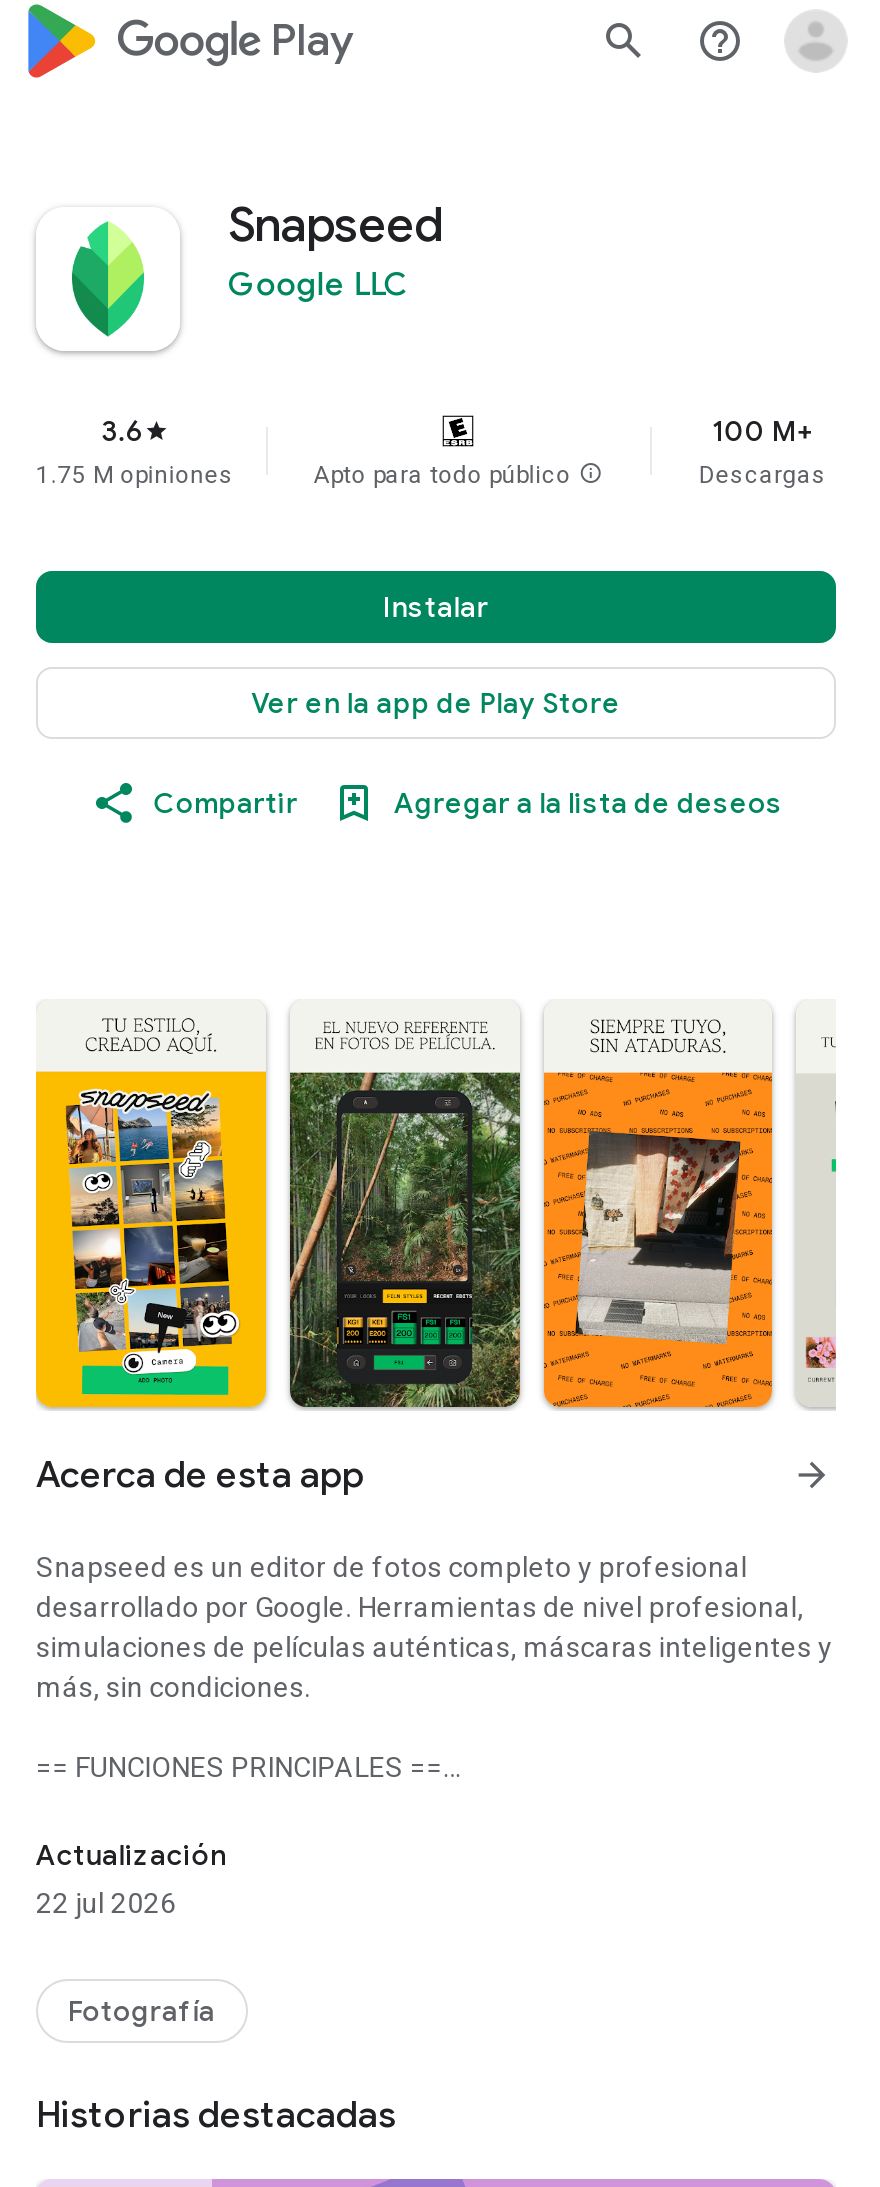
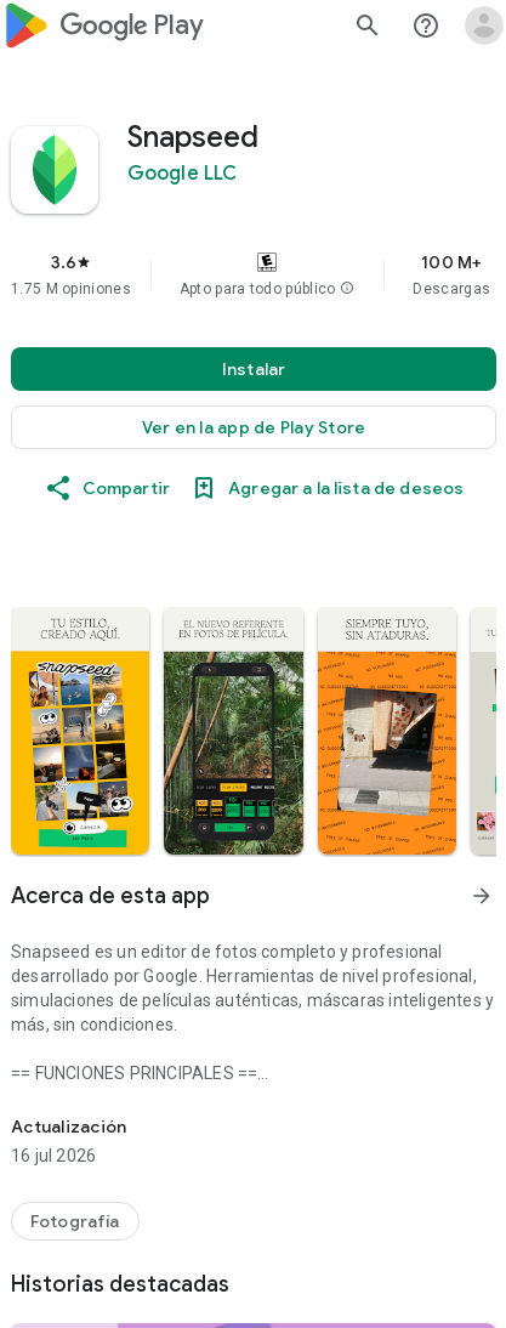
- 22 jul 2026
+ 16 jul 2026
